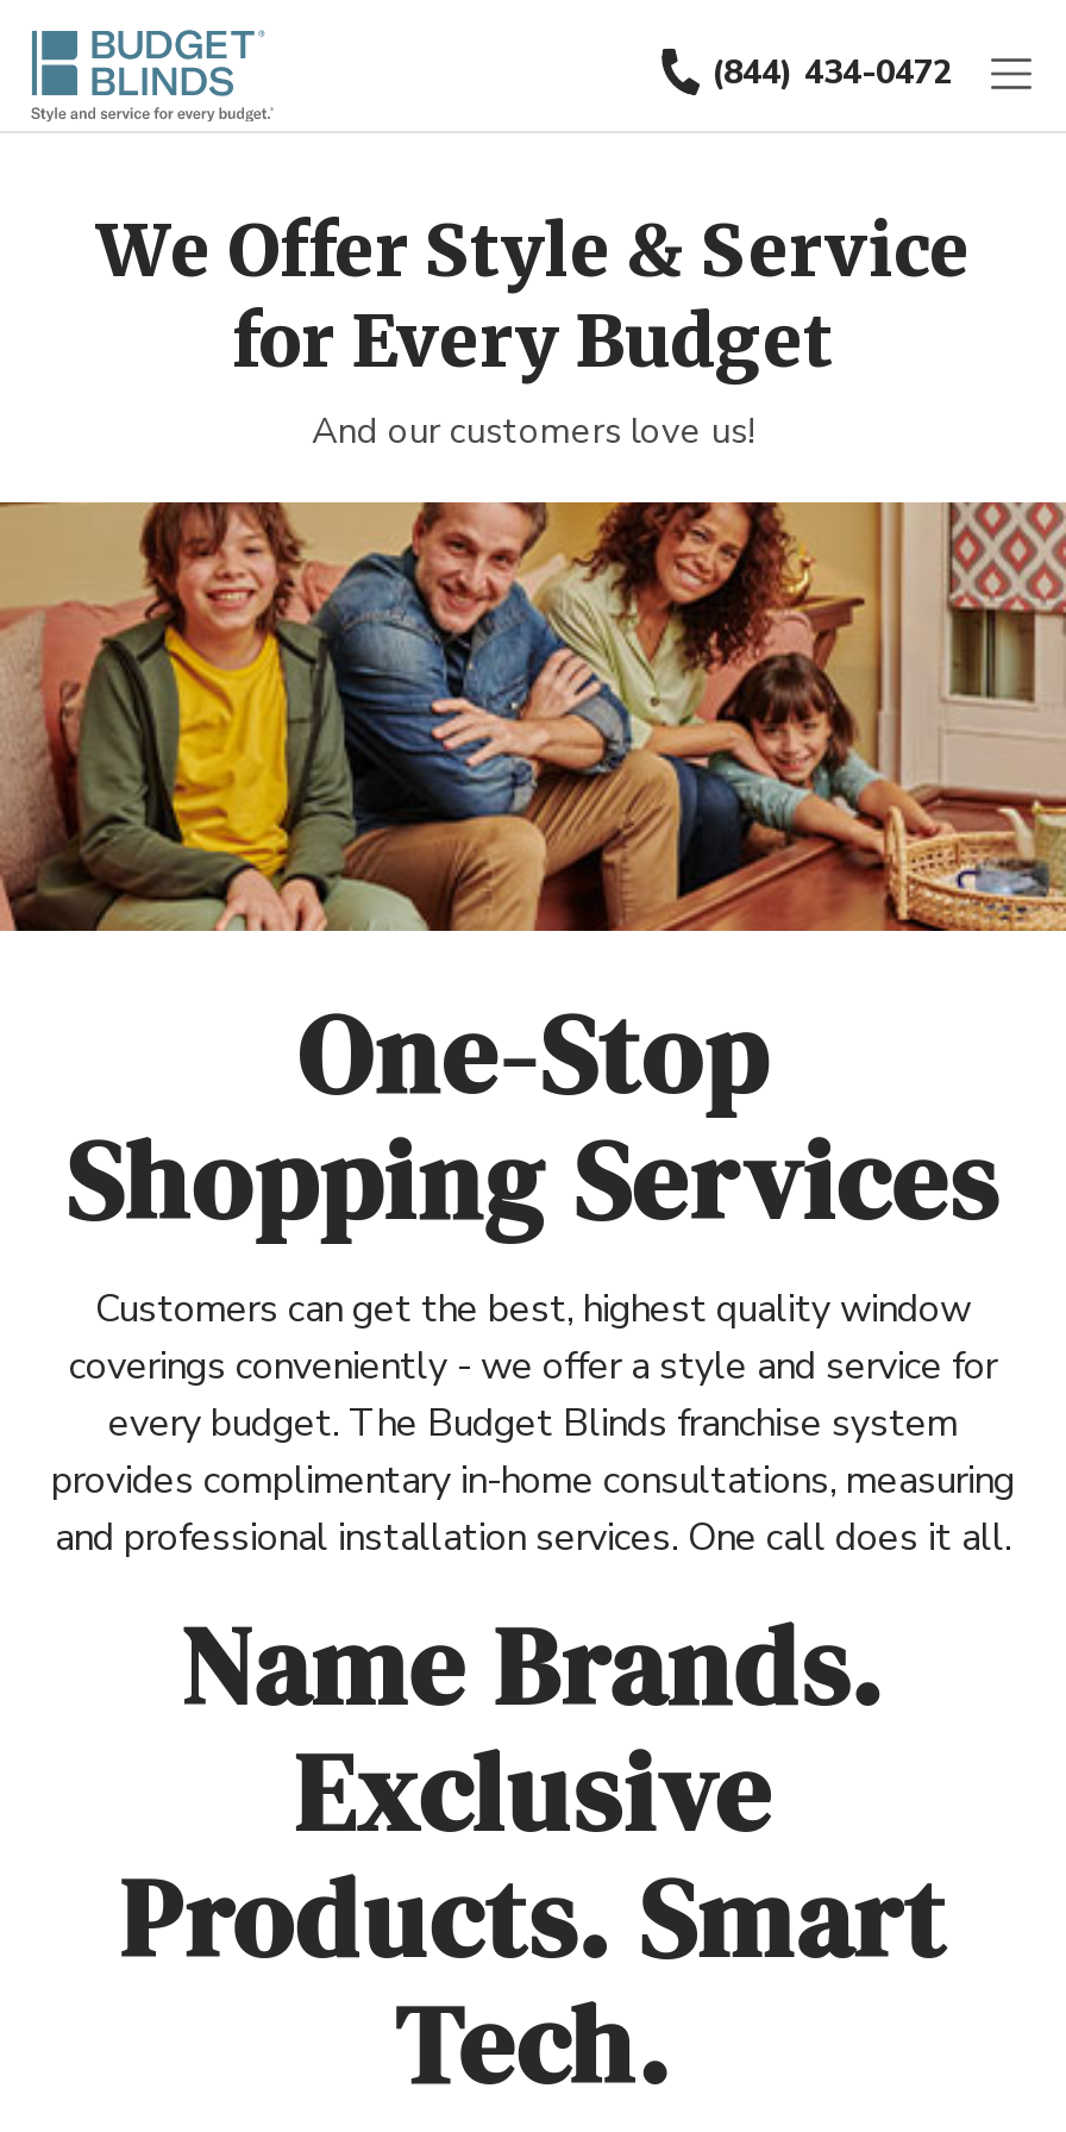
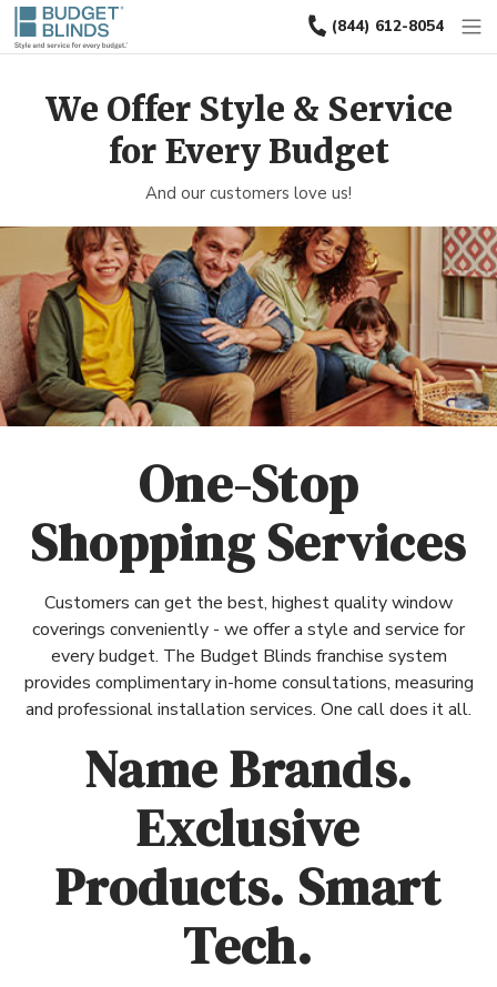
- (844) 434-0472
+ (844) 612-8054
